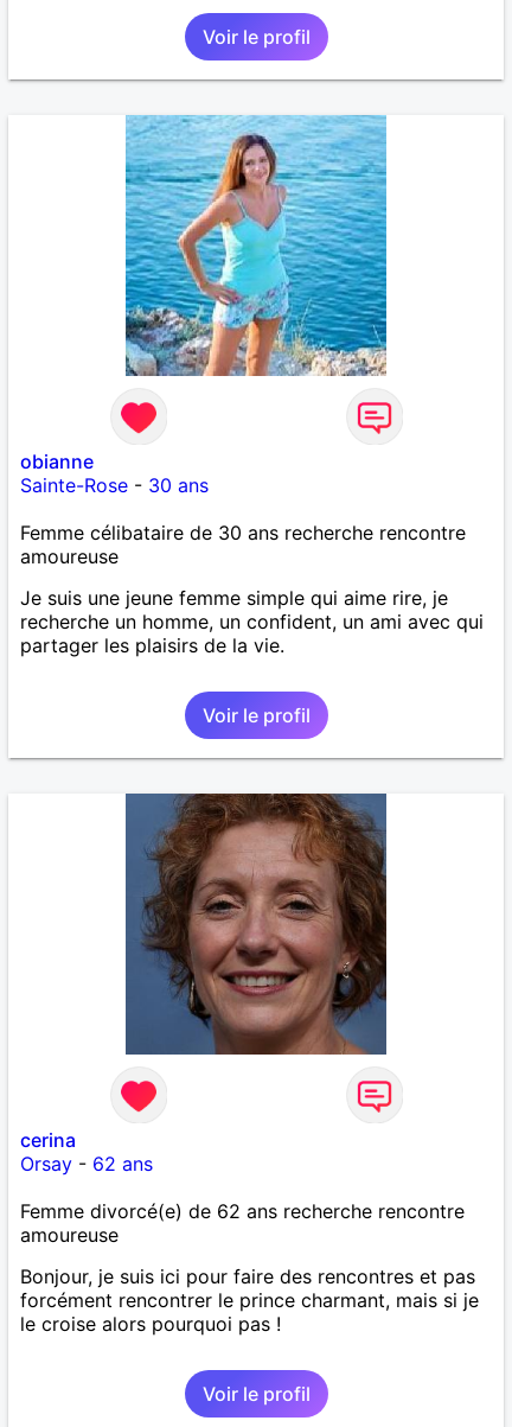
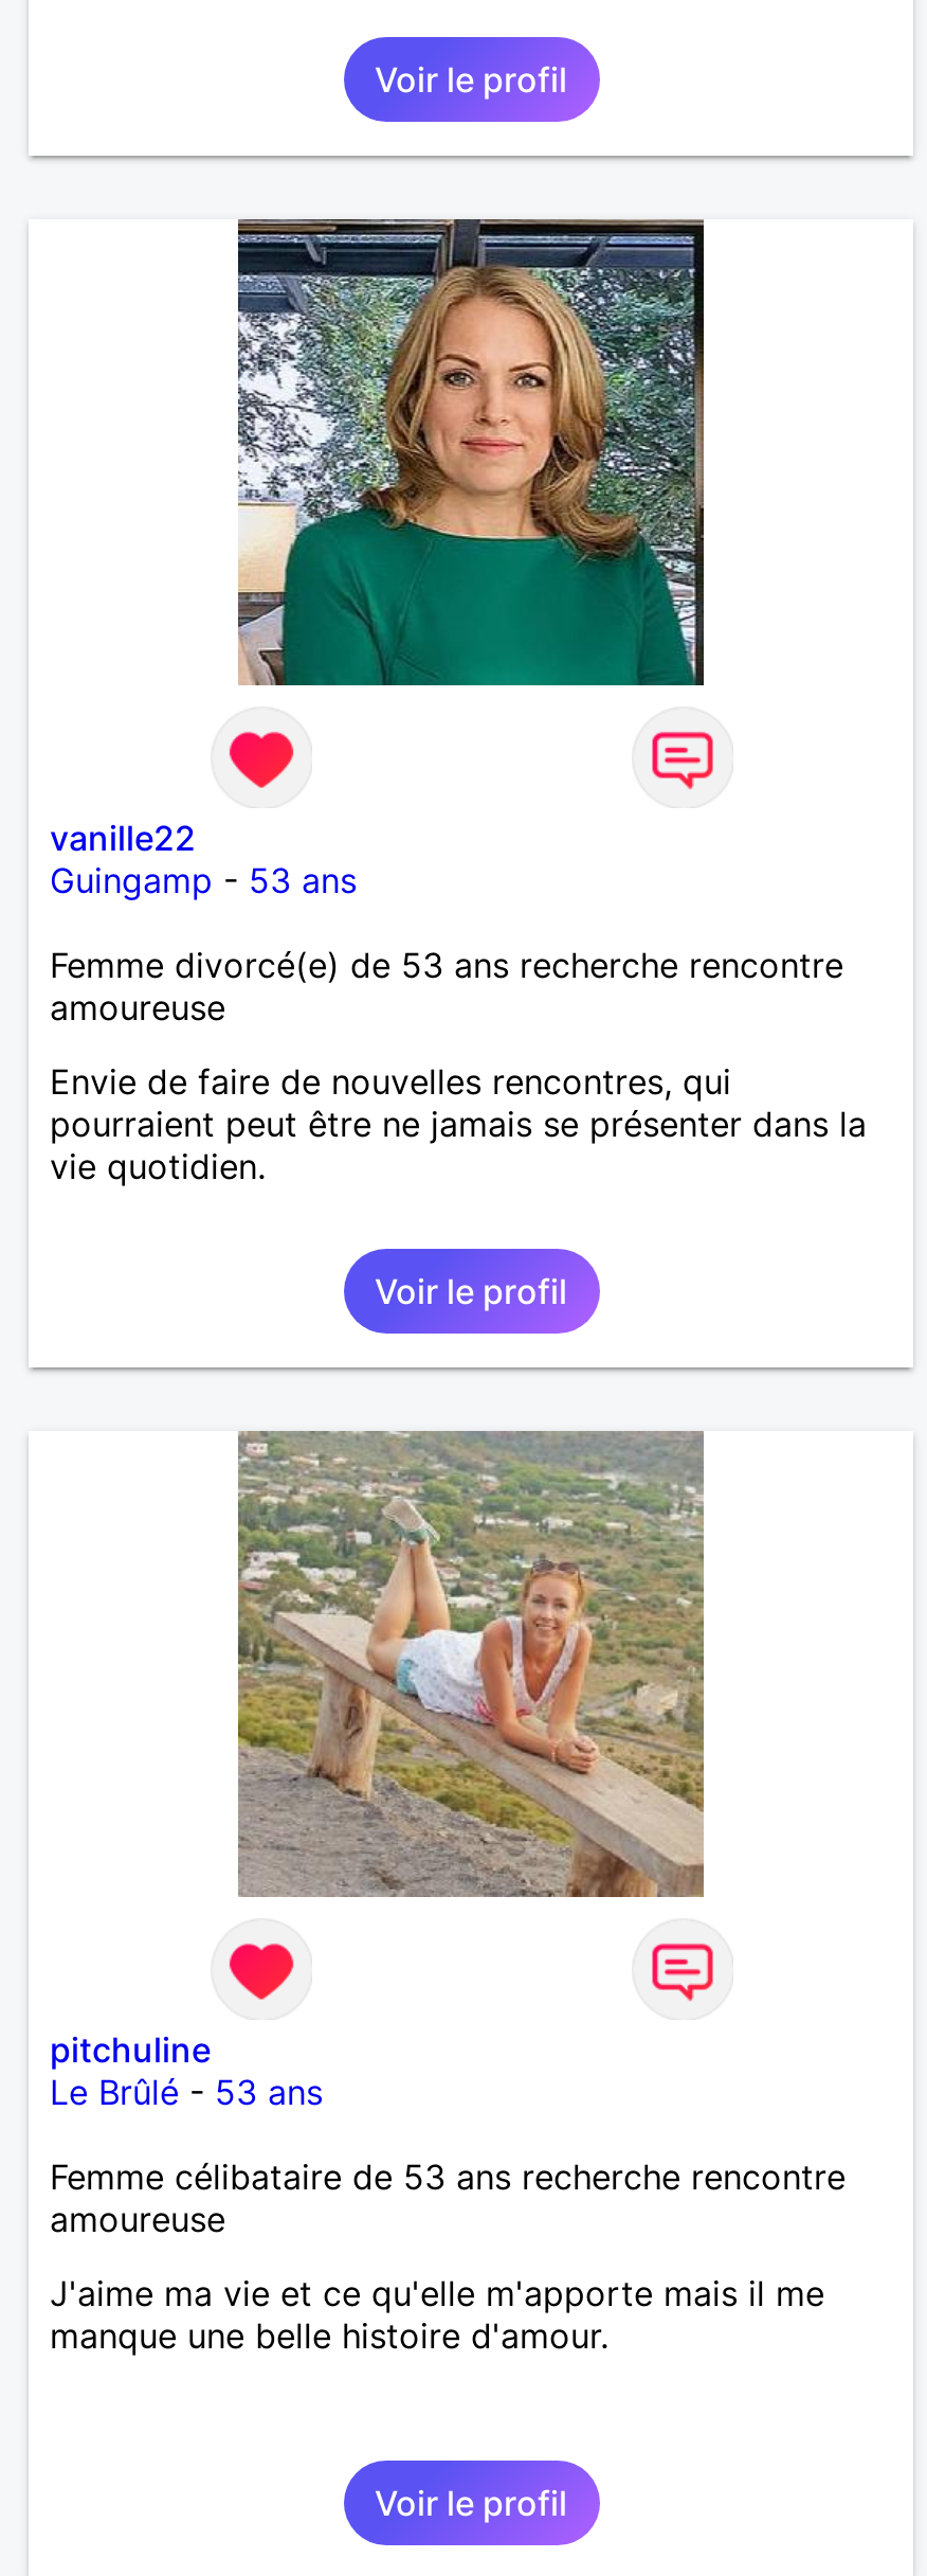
- [image]
+ [image]

- obianne
- Sainte-Rose - 30 ans
+ vanille22
+ Guingamp - 53 ans

- Femme célibataire de 30 ans recherche rencontre
+ Femme divorcé(e) de 53 ans recherche rencontre

- Je suis une jeune femme simple qui aime rire, je
- recherche un homme, un confident, un ami avec qui
- partager les plaisirs de la vie.
+ Envie de faire de nouvelles rencontres, qui
+ pourraient peut être ne jamais se présenter dans la
+ vie quotidien.

- [image]
+ [image]

- cerina
- Orsay - 62 ans
+ pitchuline
+ Le Brûlé - 53 ans

- Femme divorcé(e) de 62 ans recherche rencontre
+ Femme célibataire de 53 ans recherche rencontre

- Bonjour, je suis ici pour faire des rencontres et pas
- forcément rencontrer le prince charmant, mais si je
- le croise alors pourquoi pas !
+ J'aime ma vie et ce qu'elle m'apporte mais il me
+ manque une belle histoire d'amour.
